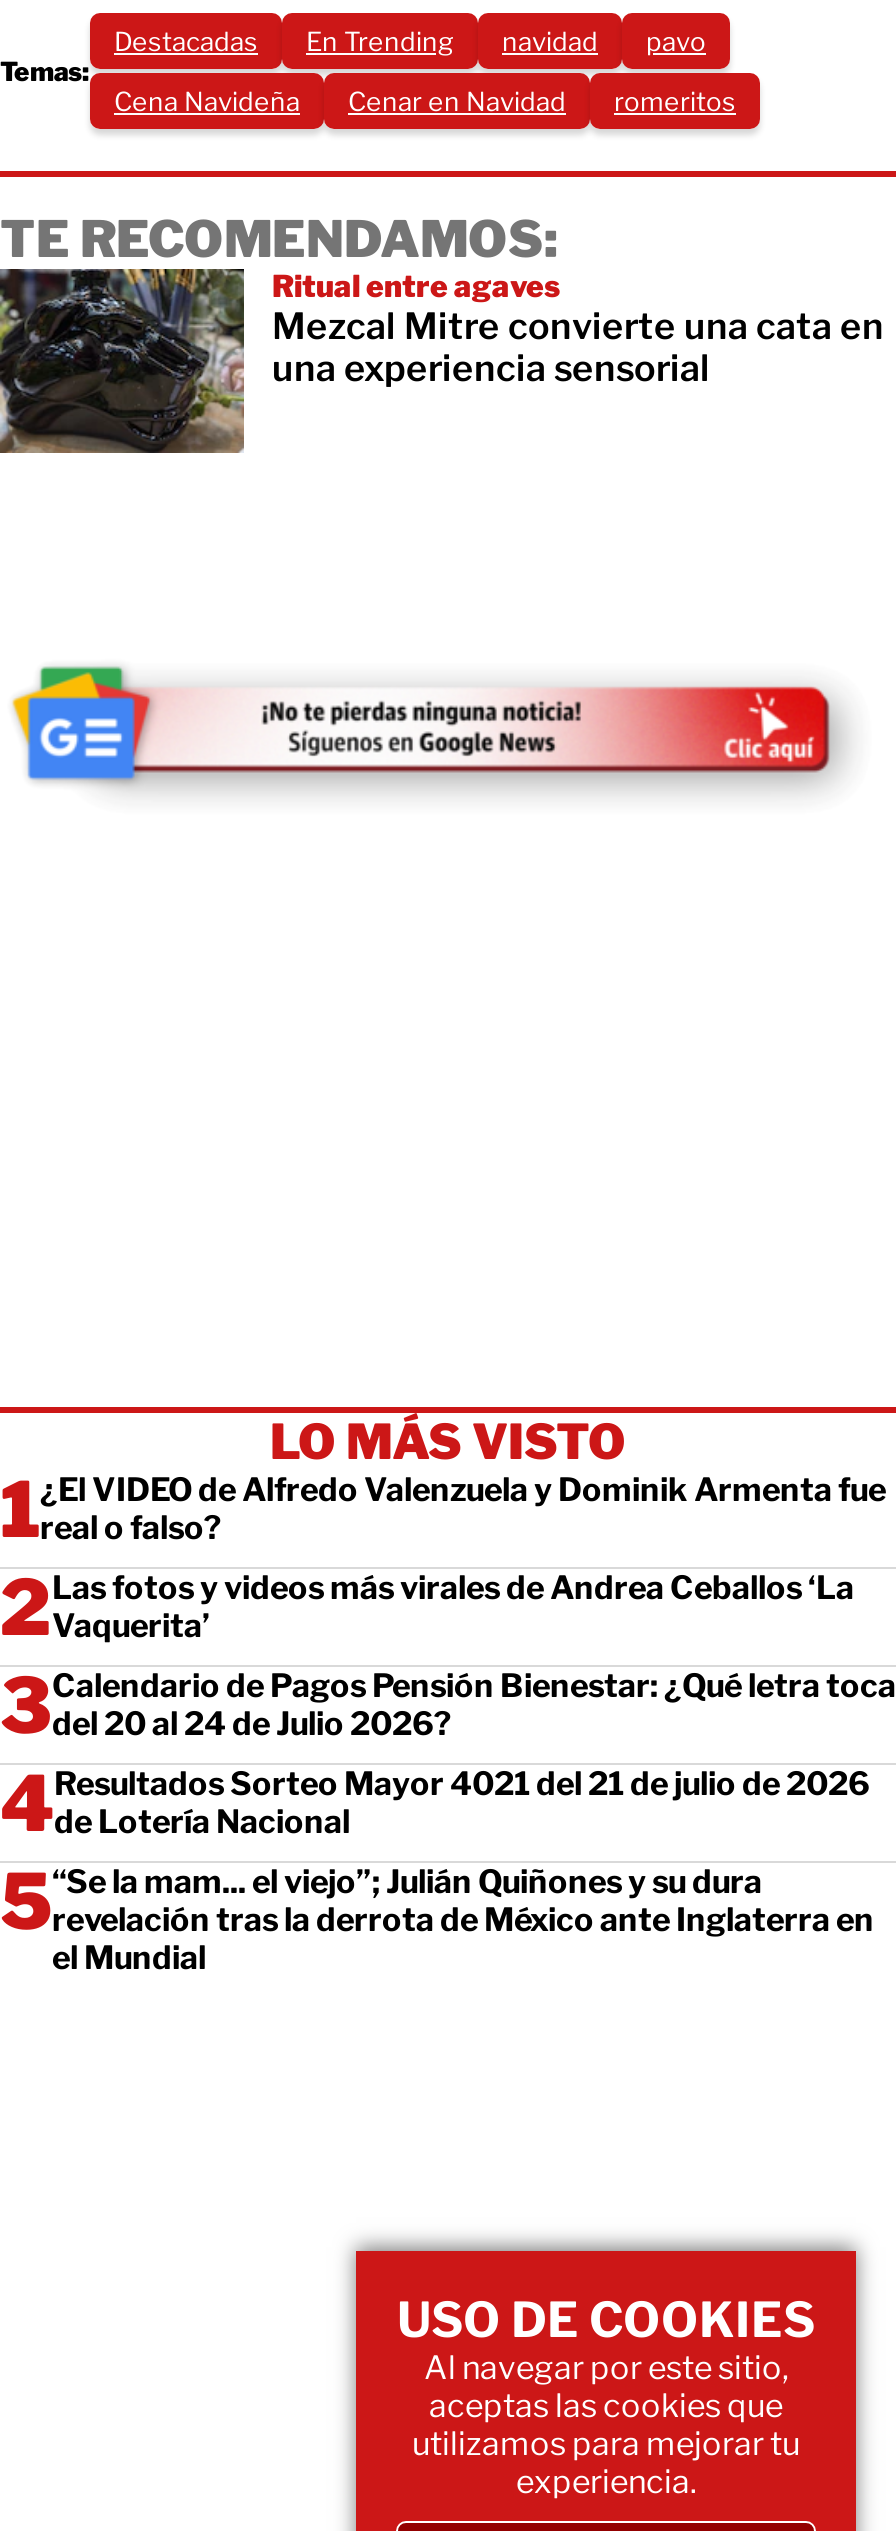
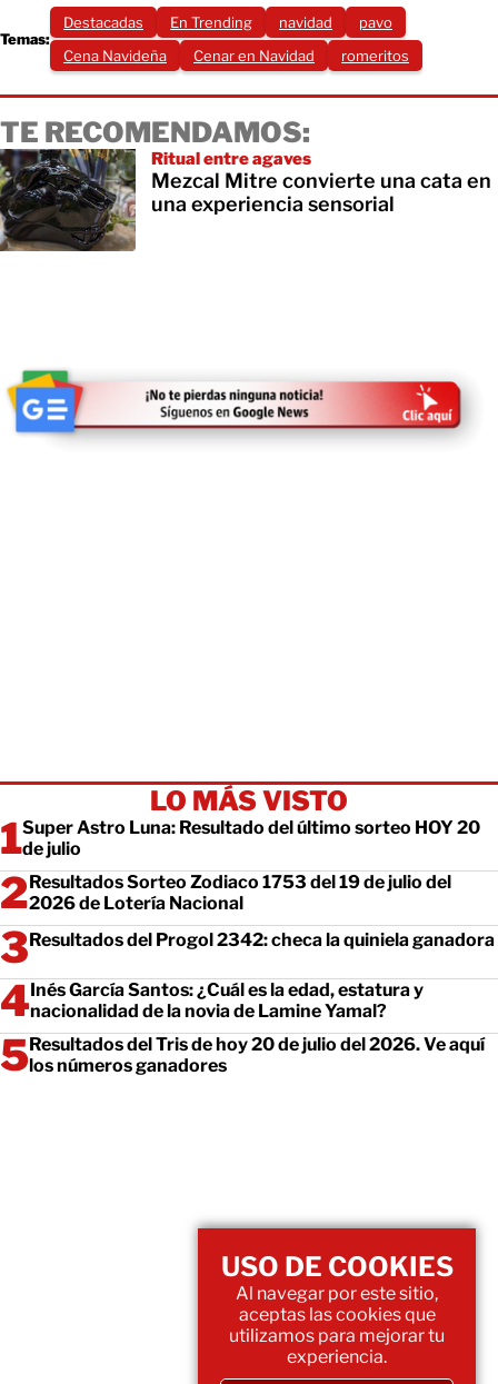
- ¿El VIDEO de Alfredo Valenzuela y Dominik Armenta fue
- real o falso?
+ Super Astro Luna: Resultado del último sorteo HOY 20
+ de julio

- Las fotos y videos más virales de Andrea Ceballos ‘La
- Vaquerita’
+ Resultados Sorteo Zodiaco 1753 del 19 de julio del
+ 2026 de Lotería Nacional

- Calendario de Pagos Pensión Bienestar: ¿Qué letra toca
- del 20 al 24 de Julio 2026?
+ Resultados del Progol 2342: checa la quiniela ganadora

- Resultados Sorteo Mayor 4021 del 21 de julio de 2026
- de Lotería Nacional
+ Inés García Santos: ¿Cuál es la edad, estatura y
+ nacionalidad de la novia de Lamine Yamal?

- “Se la mam... el viejo”; Julián Quiñones y su dura
- revelación tras la derrota de México ante Inglaterra en
- el Mundial
+ Resultados del Tris de hoy 20 de julio del 2026. Ve aquí
+ los números ganadores
